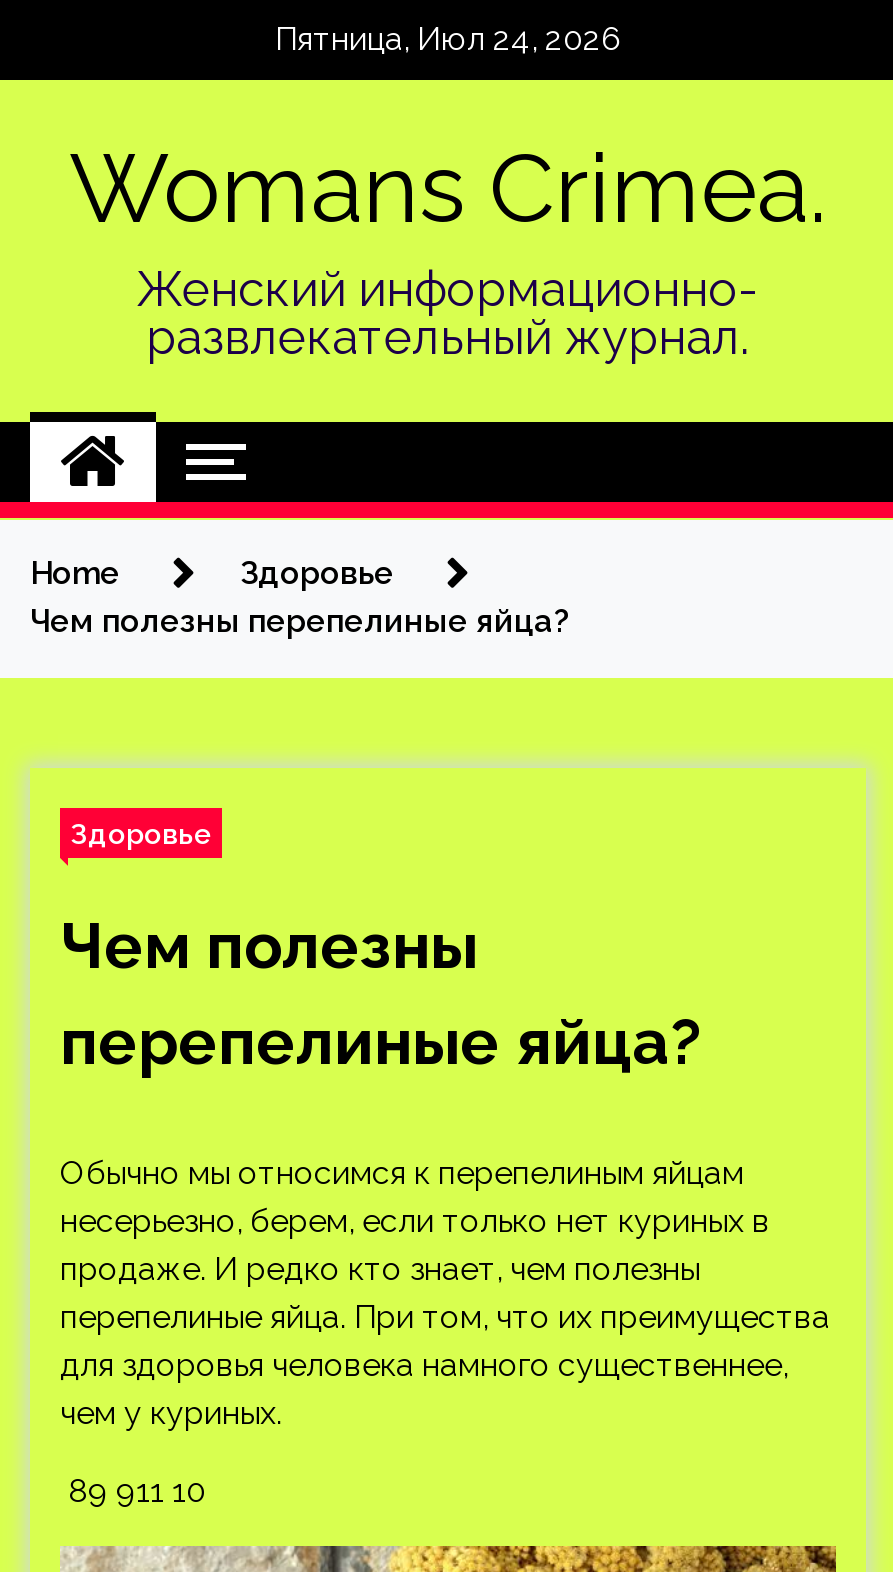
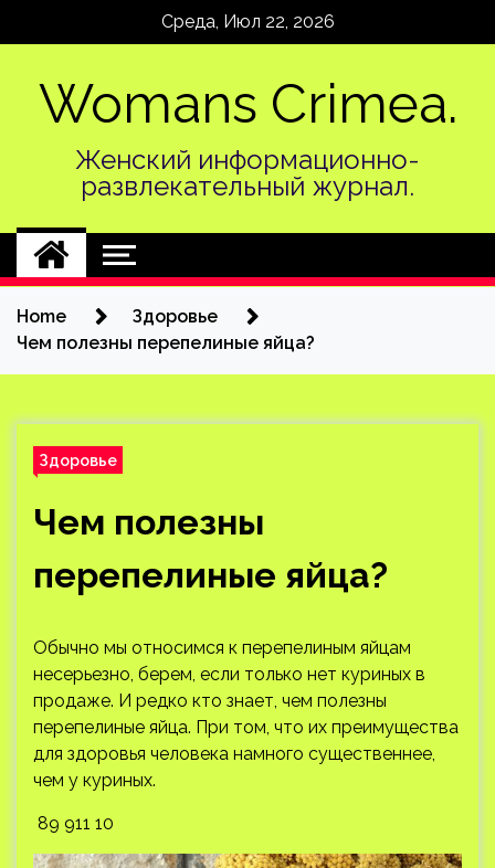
- Пятница, Июл 24, 2026
+ Среда, Июл 22, 2026
